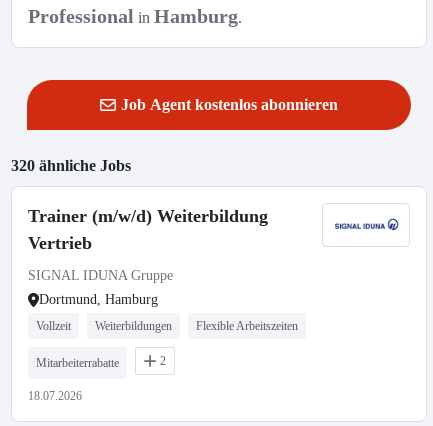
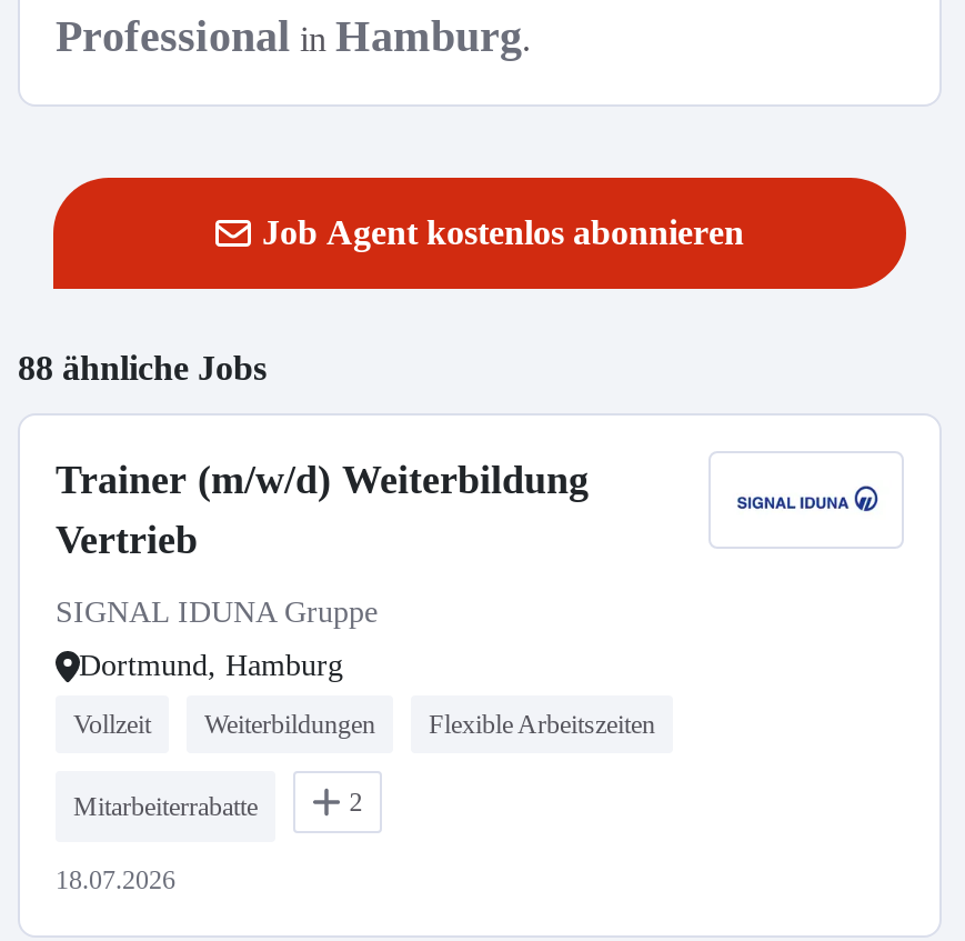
- 320 ähnliche Jobs
+ 88 ähnliche Jobs
